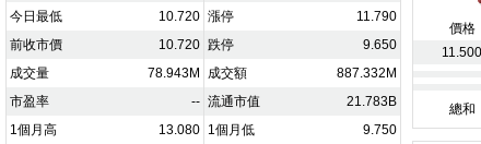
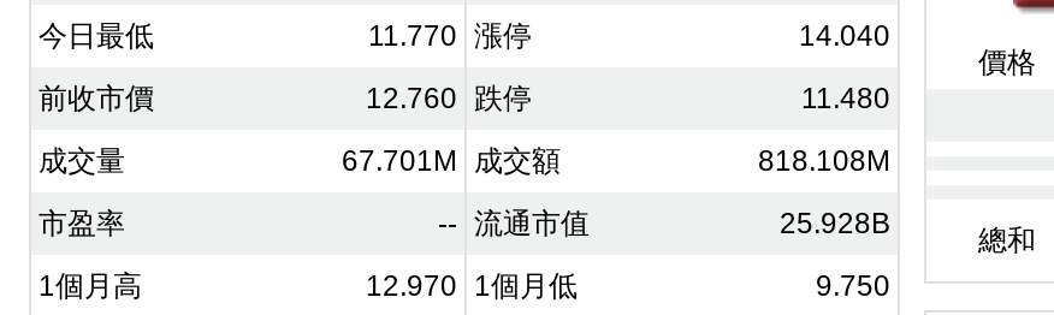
- 10.720 漲停
+ 11.770 漲停

- 11.790
+ 14.040

- 10.720 跌停
+ 12.760 跌停

- 9.650
+ 11.480

- 11.500

- 78.943M 成交額
- 887.332M
+ 67.701M 成交額
+ 818.108M

- 21.783B
+ 25.928B

- 13.080 1個月低
+ 12.970 1個月低
